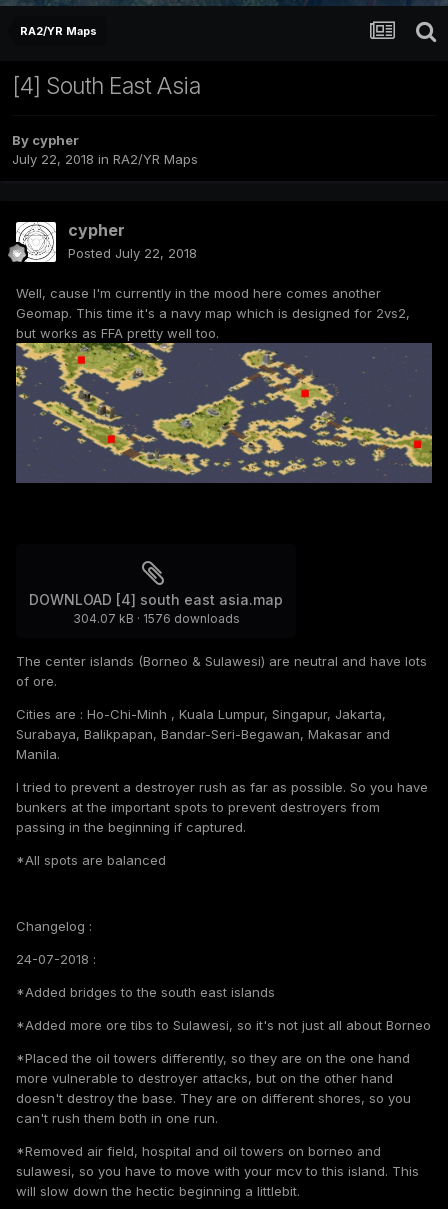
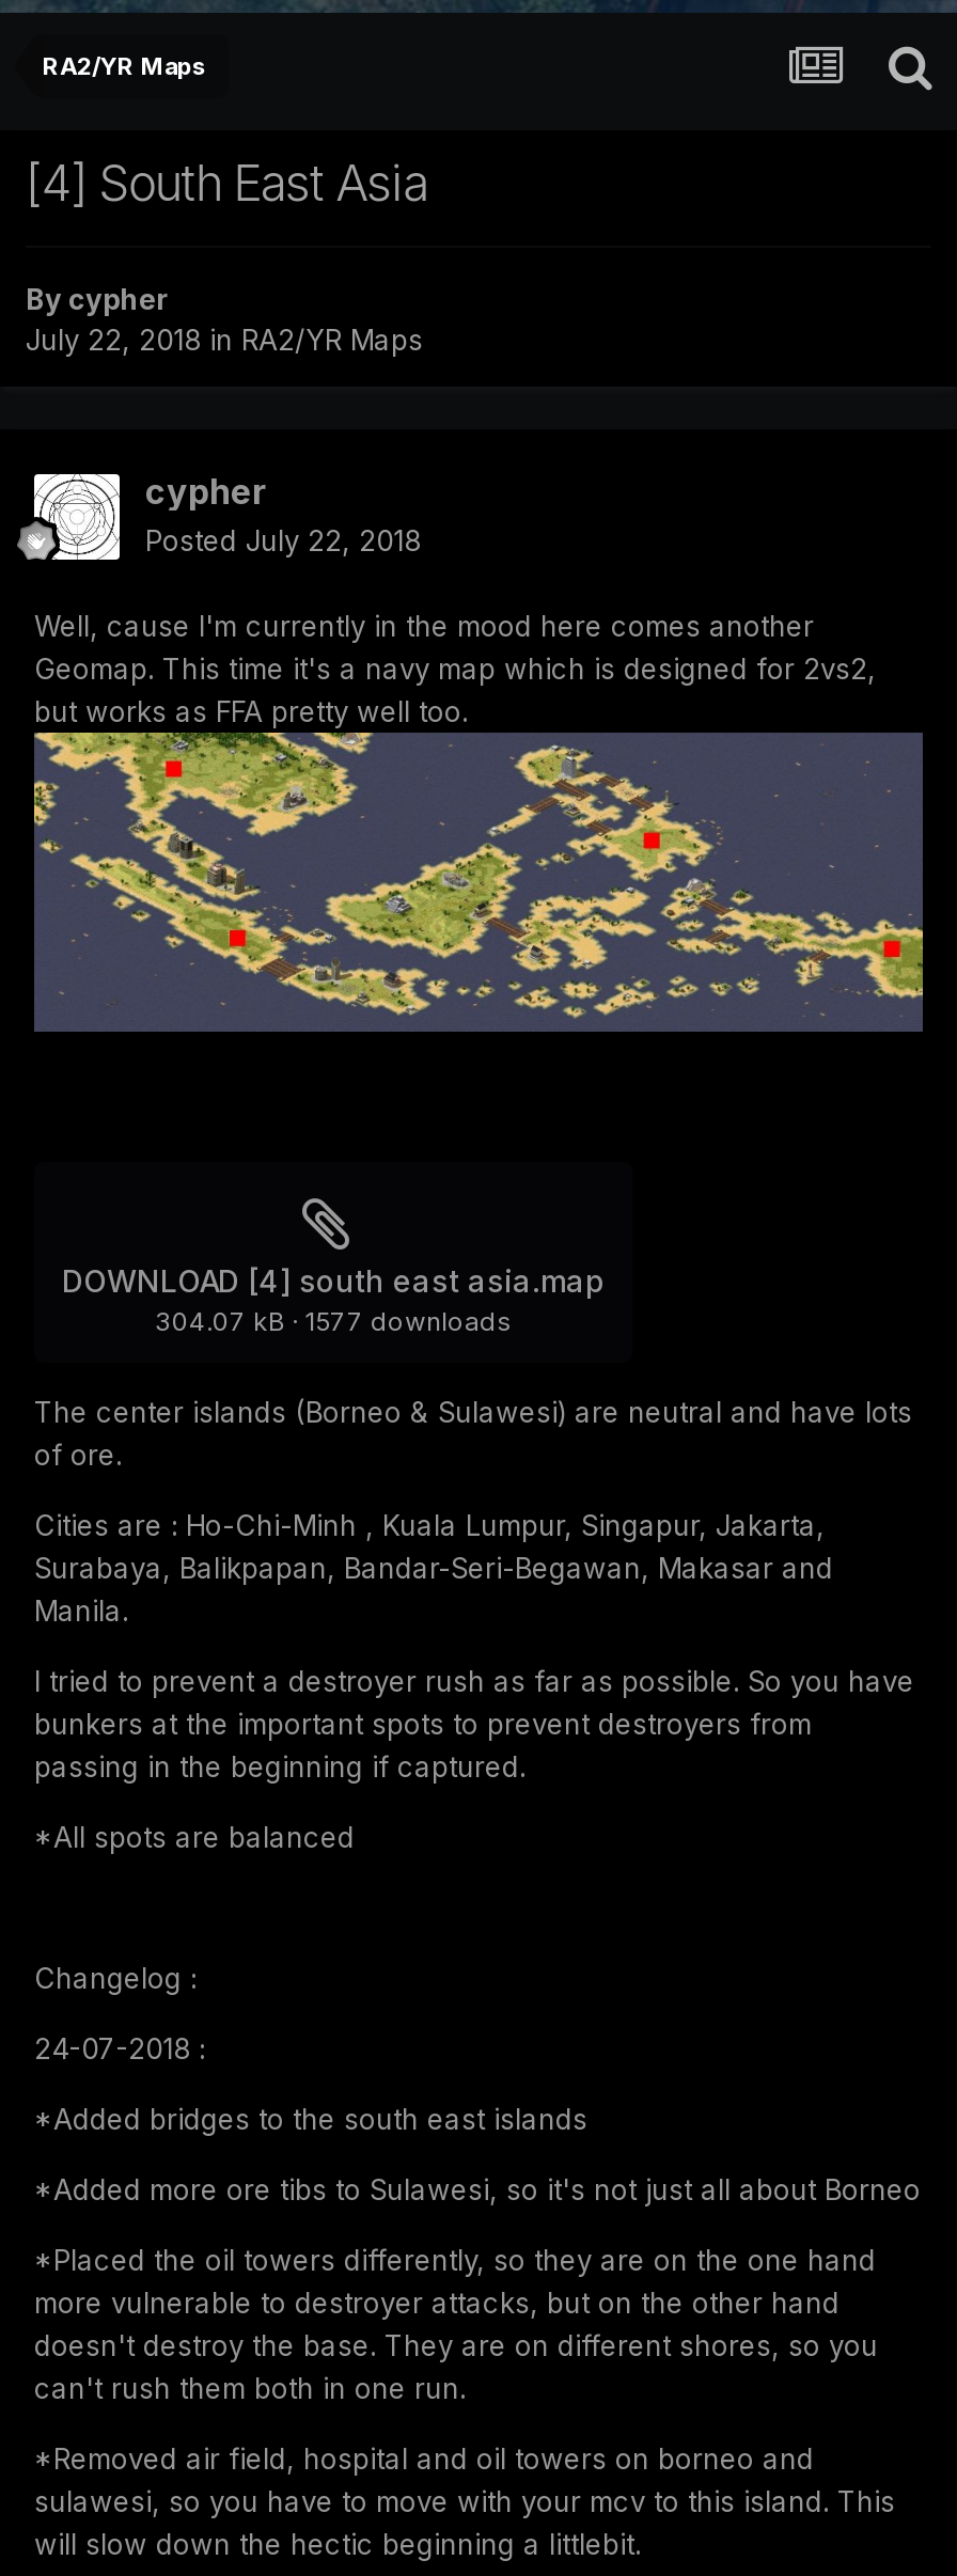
- 304.07 kB · 1576 downloads
+ 304.07 kB · 1577 downloads
